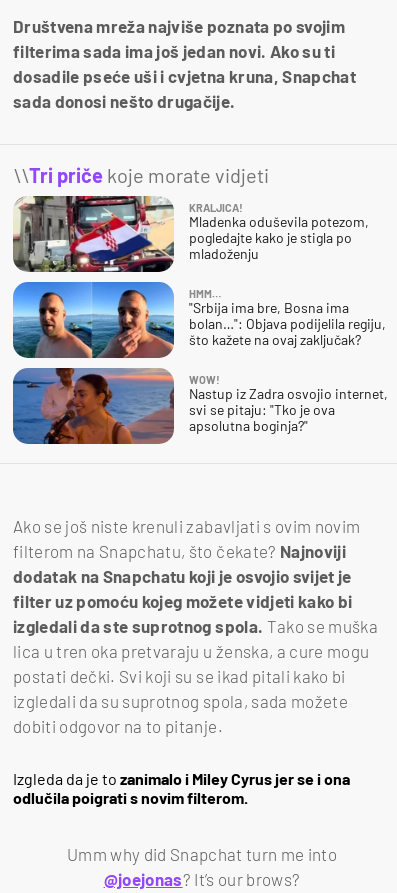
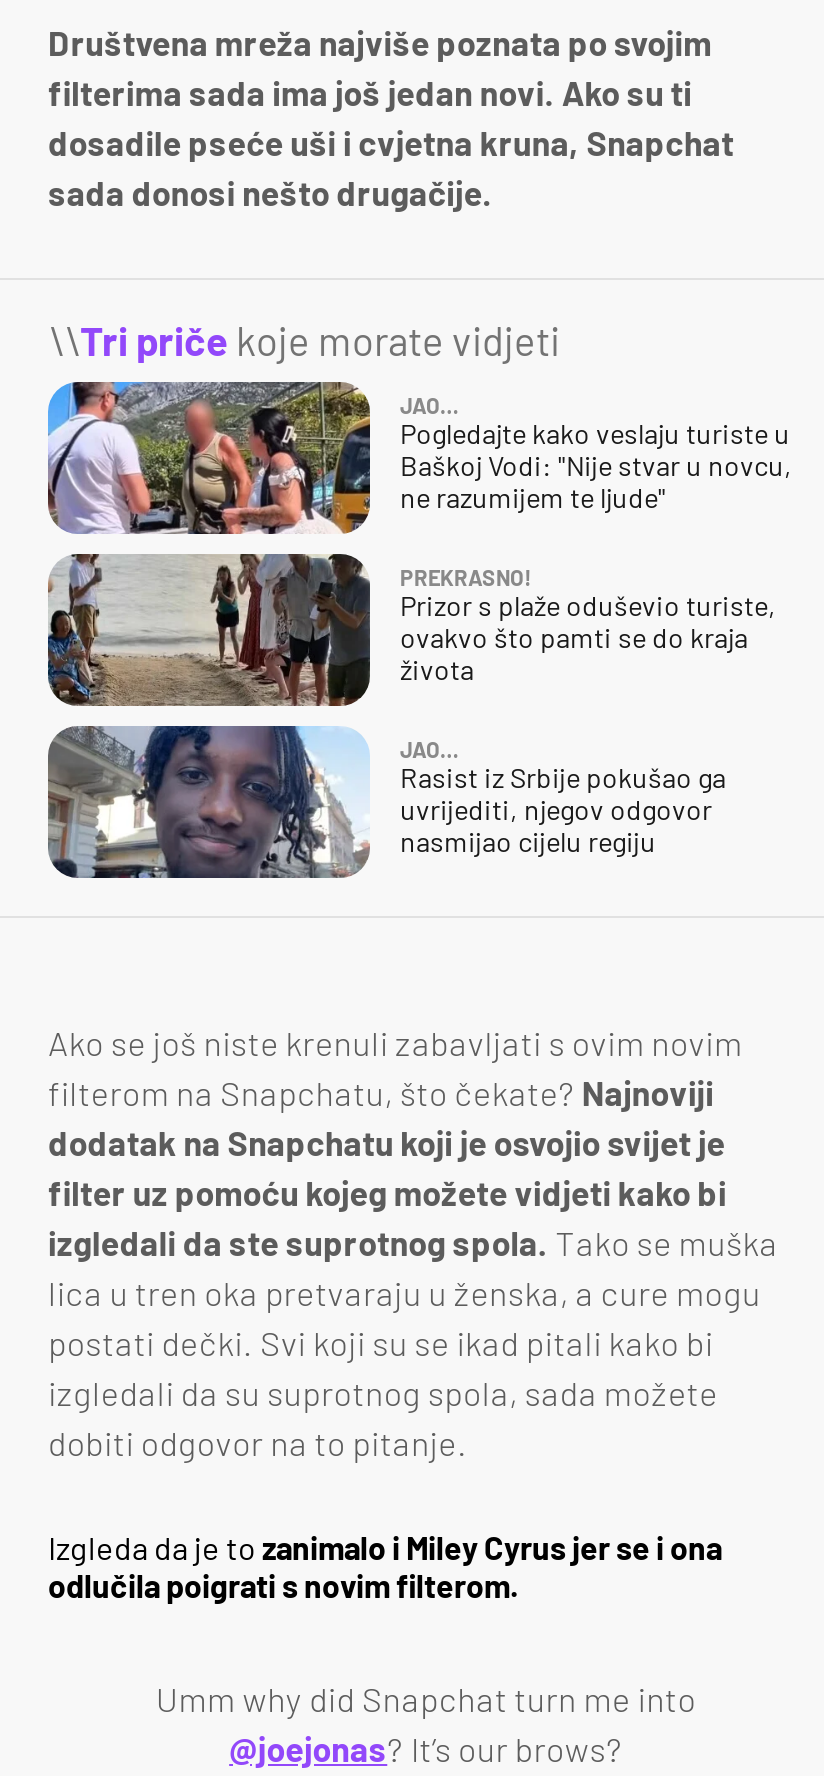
- [image]
- KRALJICA!
- Mladenka oduševila potezom,
- pogledajte kako je stigla po
- mladoženju
+ [image]
+ JAO…
+ Pogledajte kako veslaju turiste u
+ Baškoj Vodi: "Nije stvar u novcu,
+ ne razumijem te ljude"

- [image]
- HMM…
- "Srbija ima bre, Bosna ima
- bolan…": Objava podijelila regiju,
- što kažete na ovaj zaključak?
+ [image]
+ PREKRASNO!
+ Prizor s plaže oduševio turiste,
+ ovakvo što pamti se do kraja
+ života

- [image]
- WOW!
- Nastup iz Zadra osvojio internet,
- svi se pitaju: "Tko je ova
- apsolutna boginja?"
+ [image]
+ JAO…
+ Rasist iz Srbije pokušao ga
+ uvrijediti, njegov odgovor
+ nasmijao cijelu regiju
